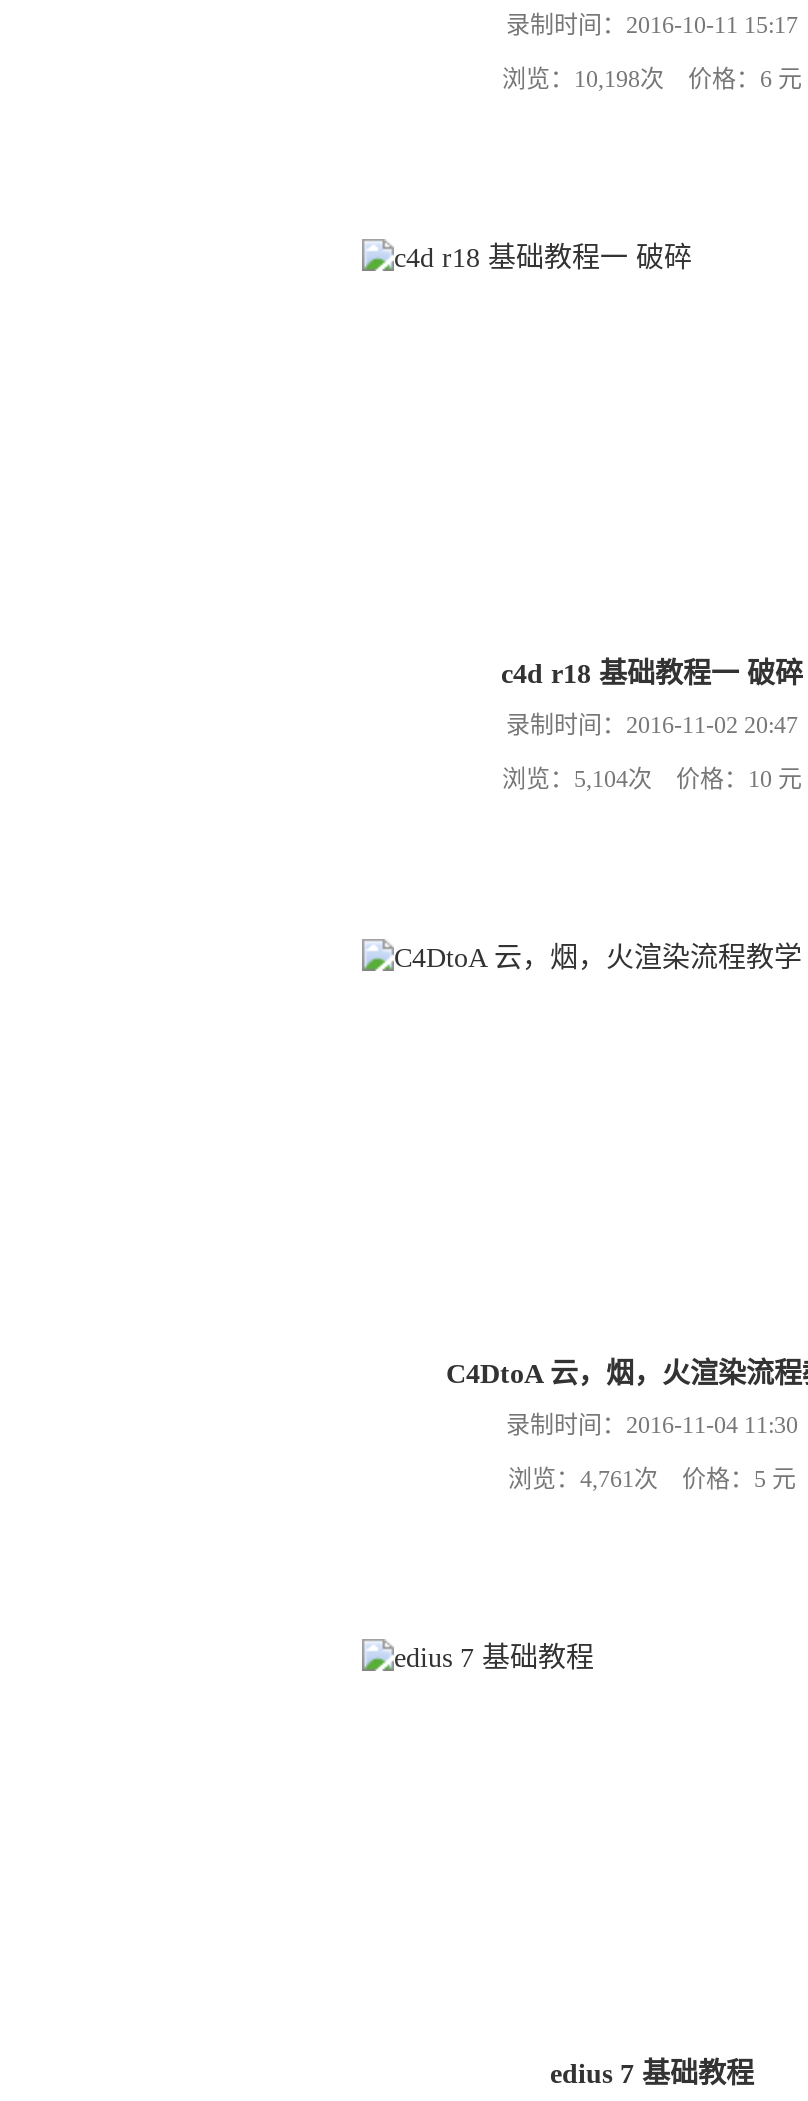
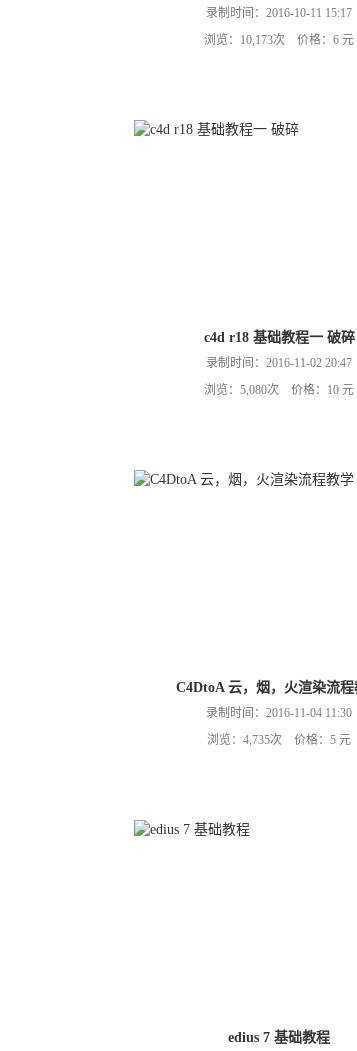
- 浏览：10,198次 价格：6 元
+ 浏览：10,173次 价格：6 元

- 浏览：5,104次 价格：10 元
+ 浏览：5,080次 价格：10 元

- 浏览：4,761次 价格：5 元
+ 浏览：4,735次 价格：5 元
